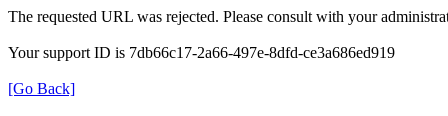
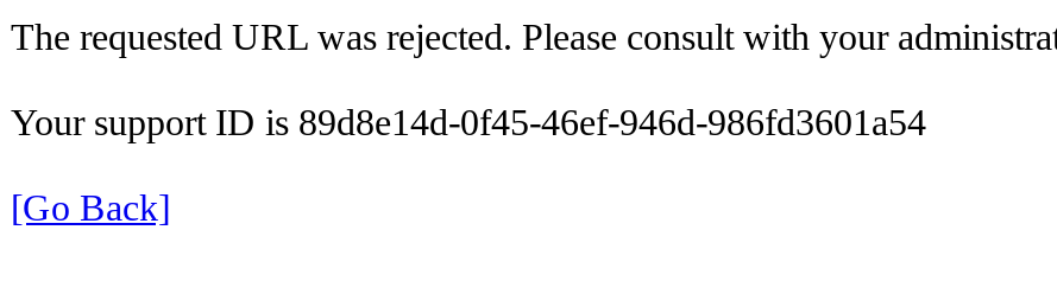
- Your support ID is 7db66c17-2a66-497e-8dfd-ce3a686ed919
+ Your support ID is 89d8e14d-0f45-46ef-946d-986fd3601a54
